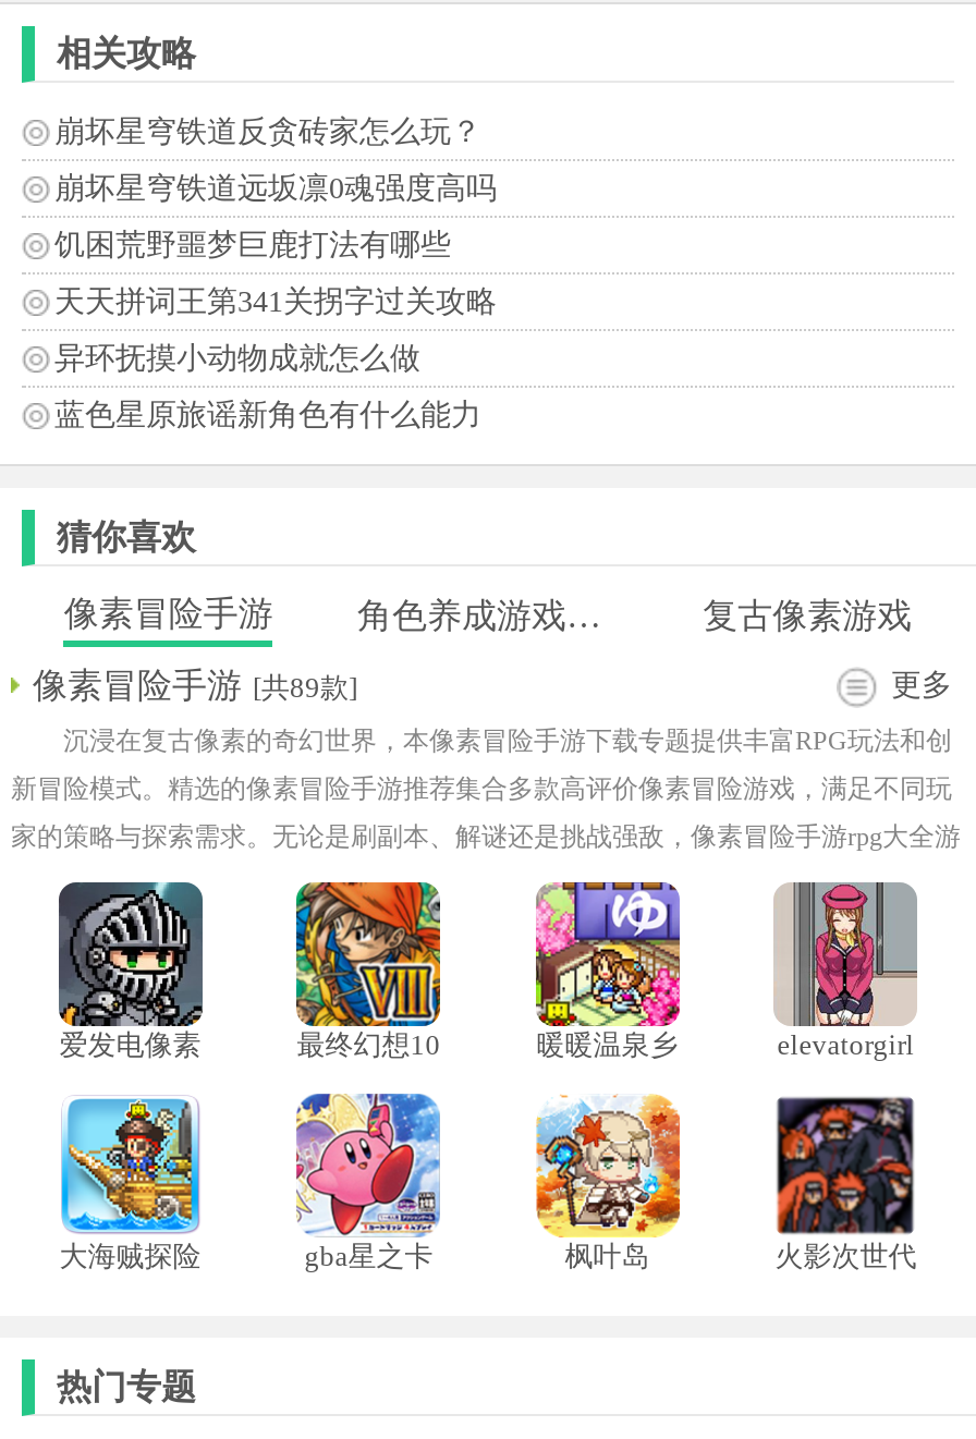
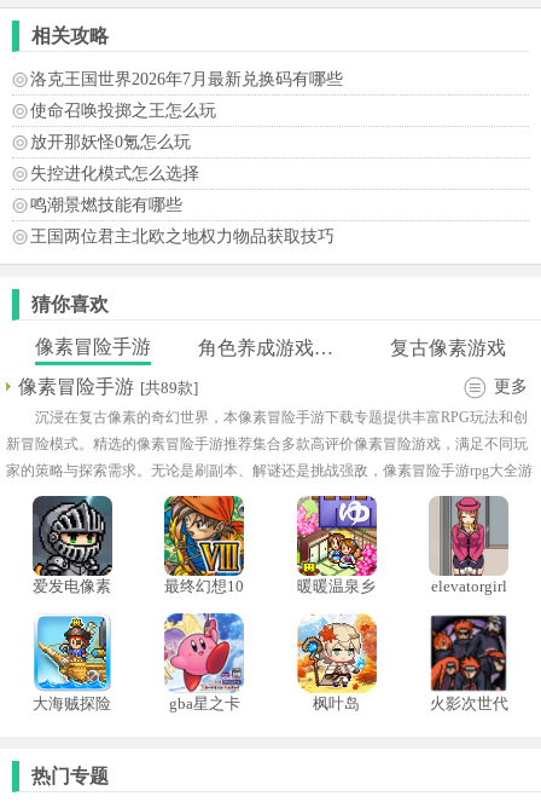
- 崩坏星穹铁道反贪砖家怎么玩？
+ 洛克王国世界2026年7月最新兑换码有哪些

- 崩坏星穹铁道远坂凛0魂强度高吗
+ 使命召唤投掷之王怎么玩

- 饥困荒野噩梦巨鹿打法有哪些
+ 放开那妖怪0氪怎么玩

- 天天拼词王第341关拐字过关攻略
+ 失控进化模式怎么选择

- 异环抚摸小动物成就怎么做
+ 鸣潮景燃技能有哪些

- 蓝色星原旅谣新角色有什么能力
+ 王国两位君主北欧之地权力物品获取技巧
